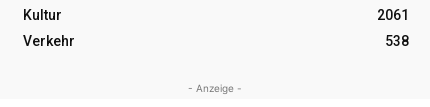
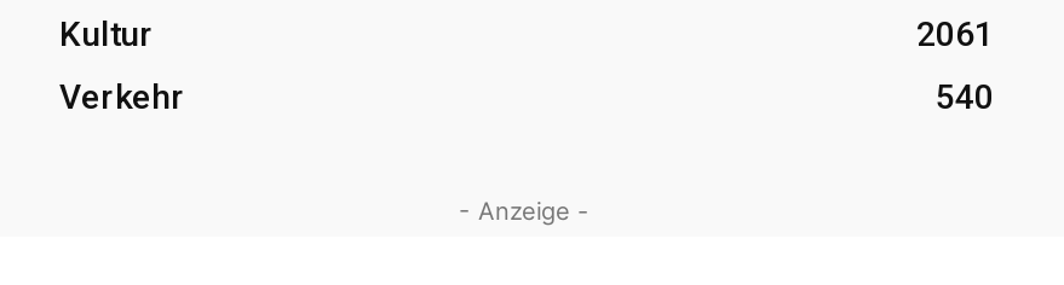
- 538
+ 540
